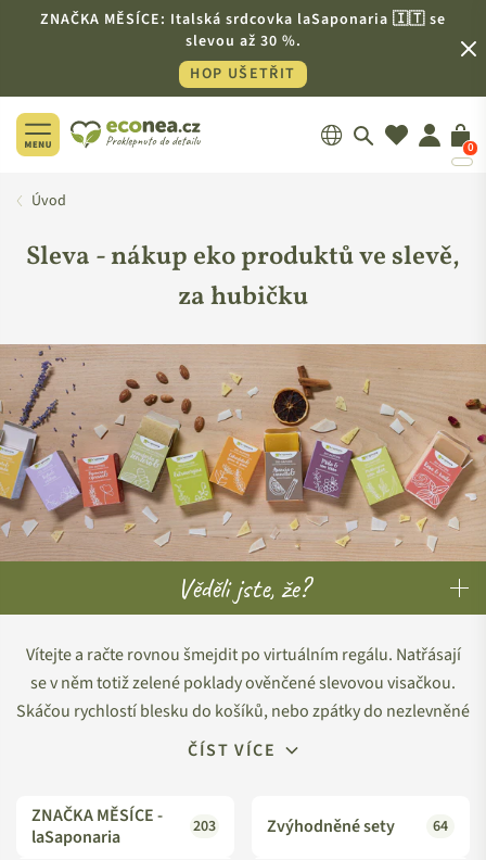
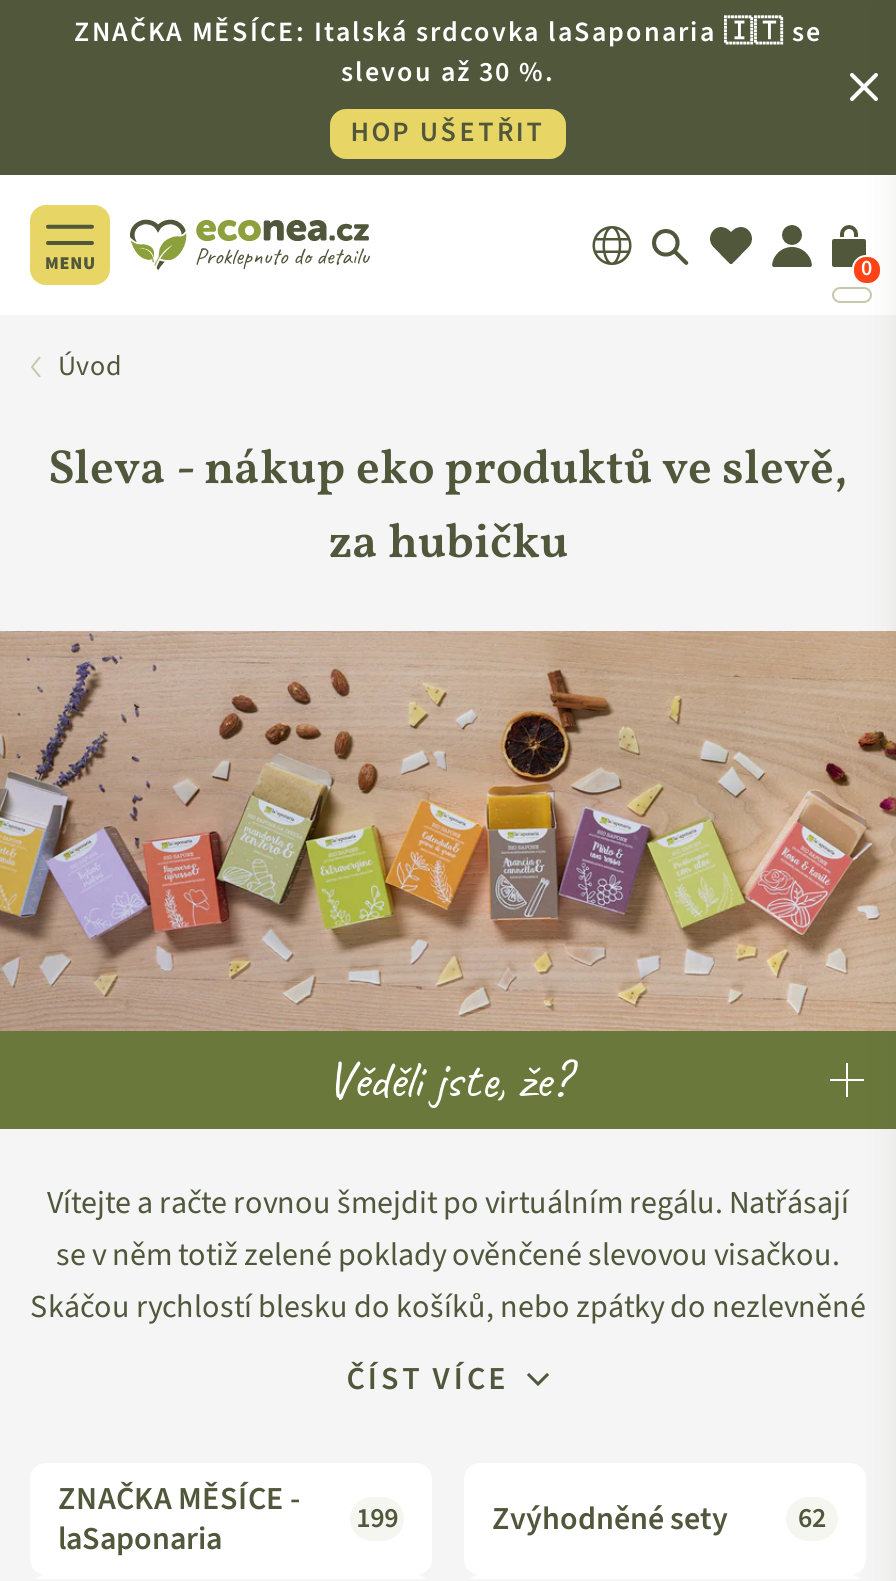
- ZNAČKA MĚSÍCE - 203
+ ZNAČKA MĚSÍCE - 199

- Zvýhodněné sety 64
+ Zvýhodněné sety 62
